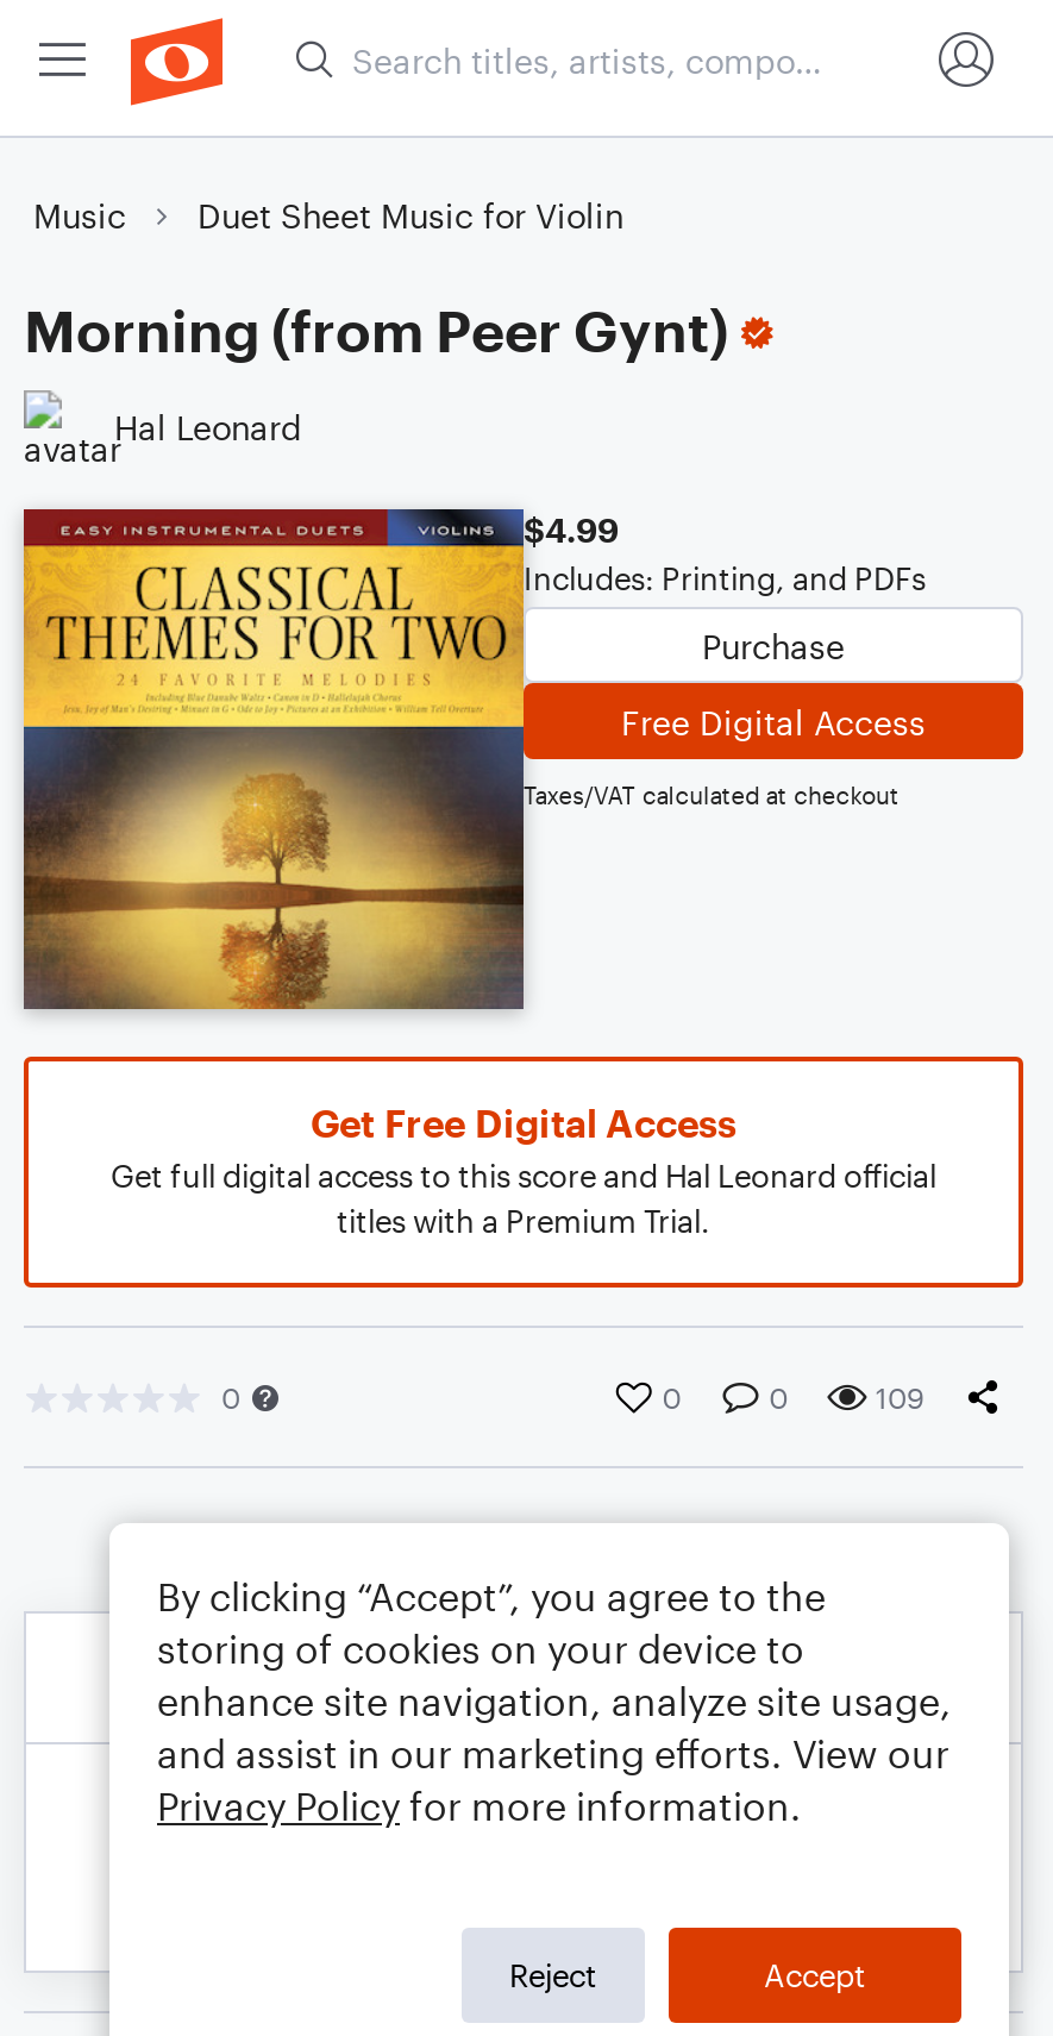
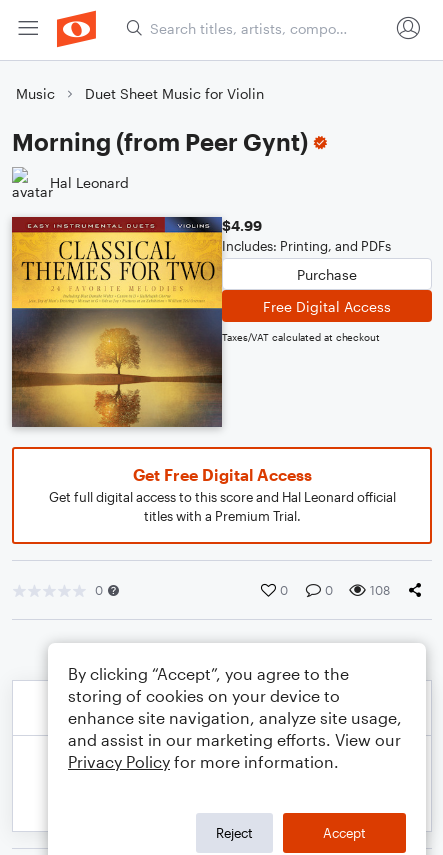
- 109
+ 108
